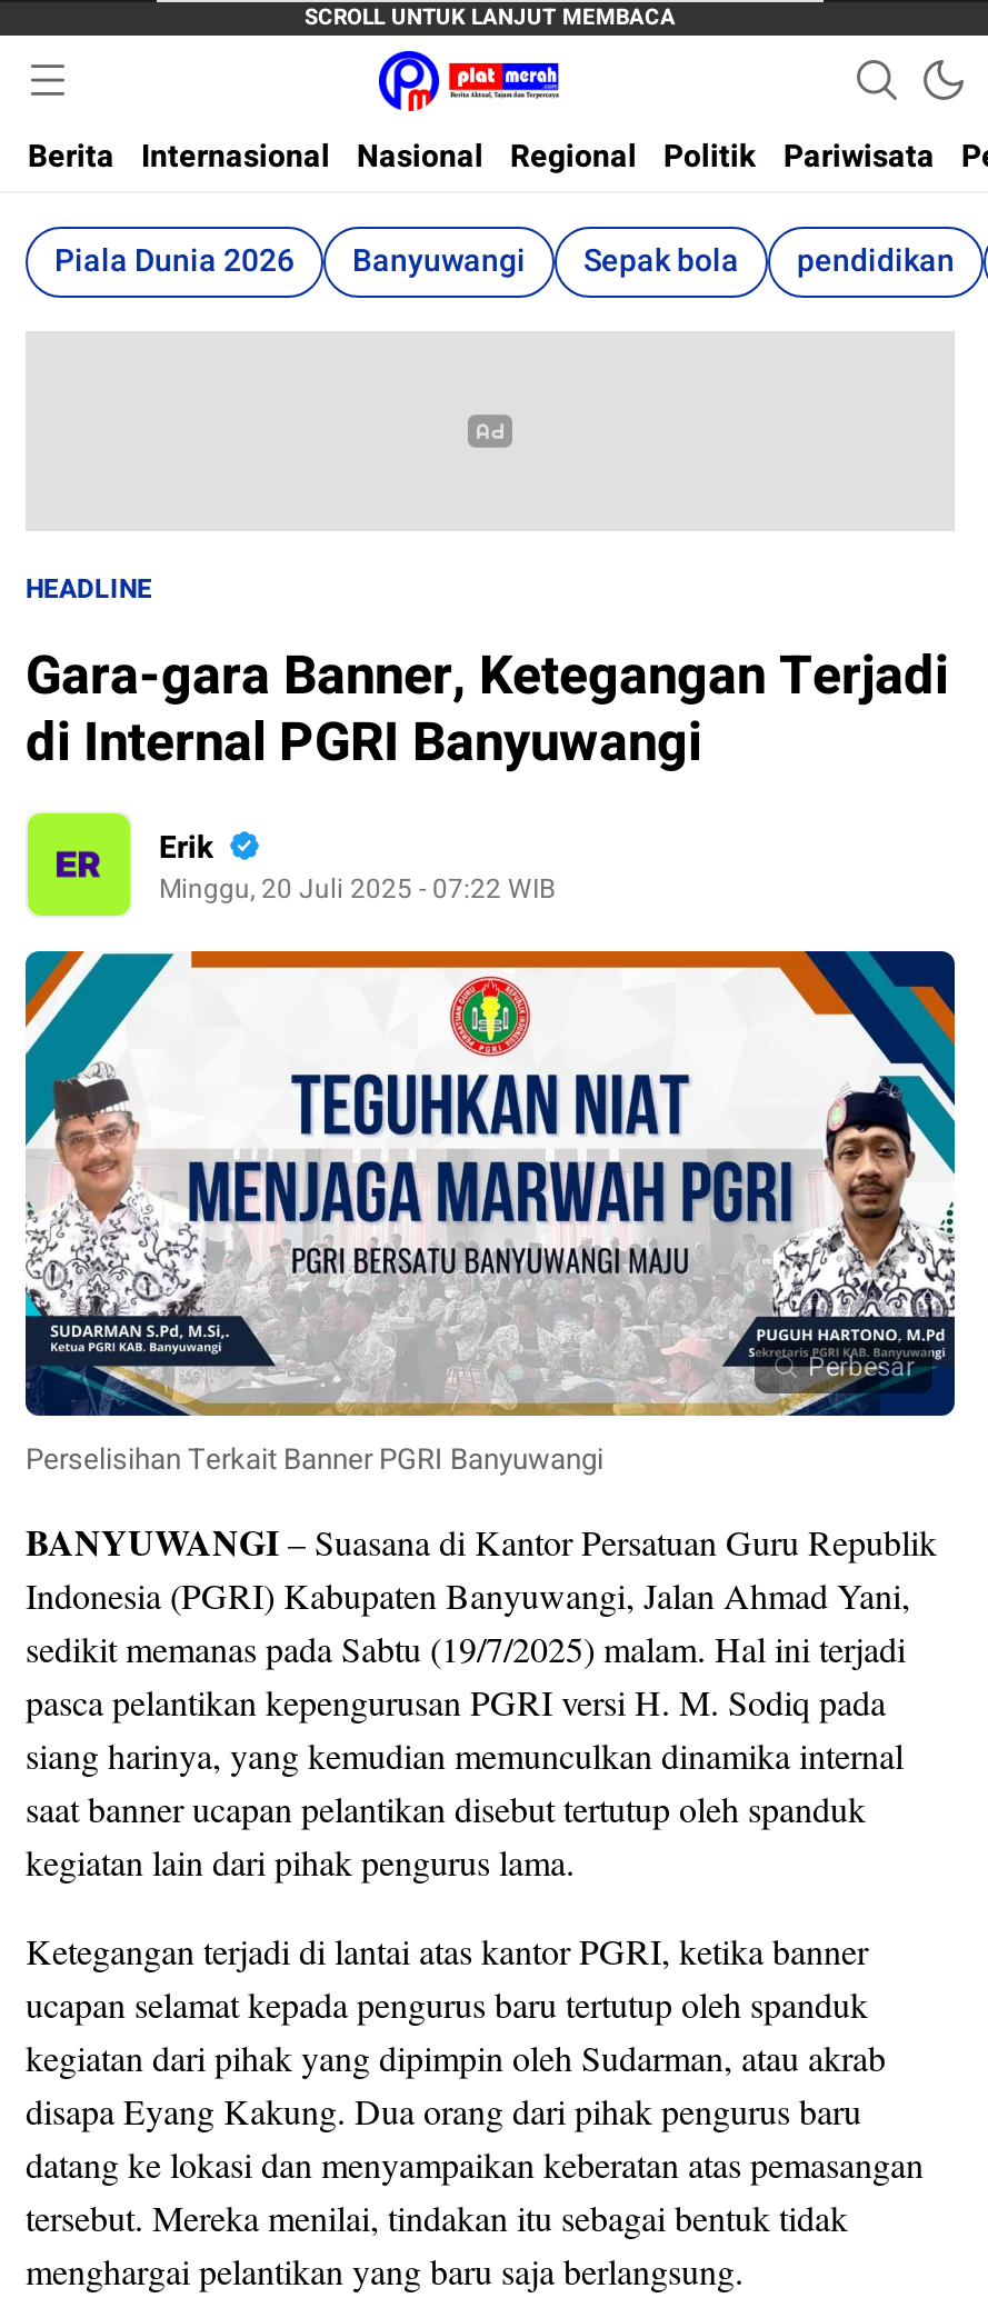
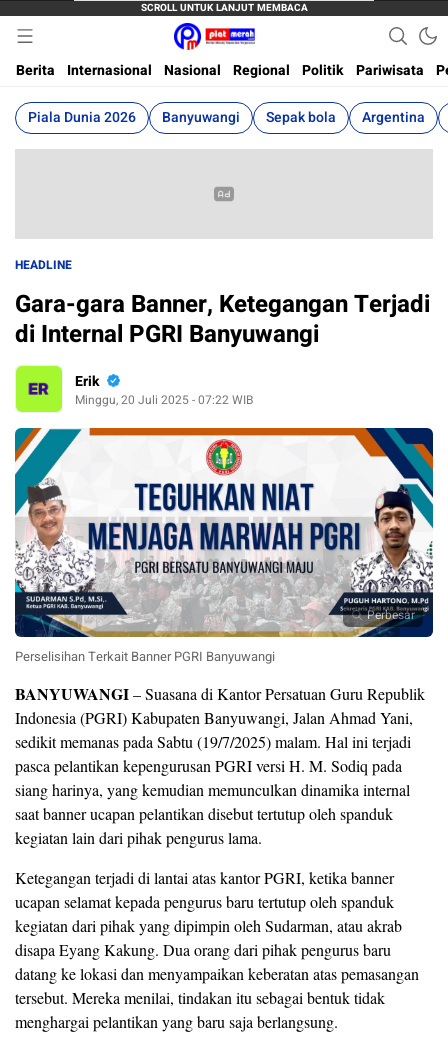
- pendidikan
+ Argentina
